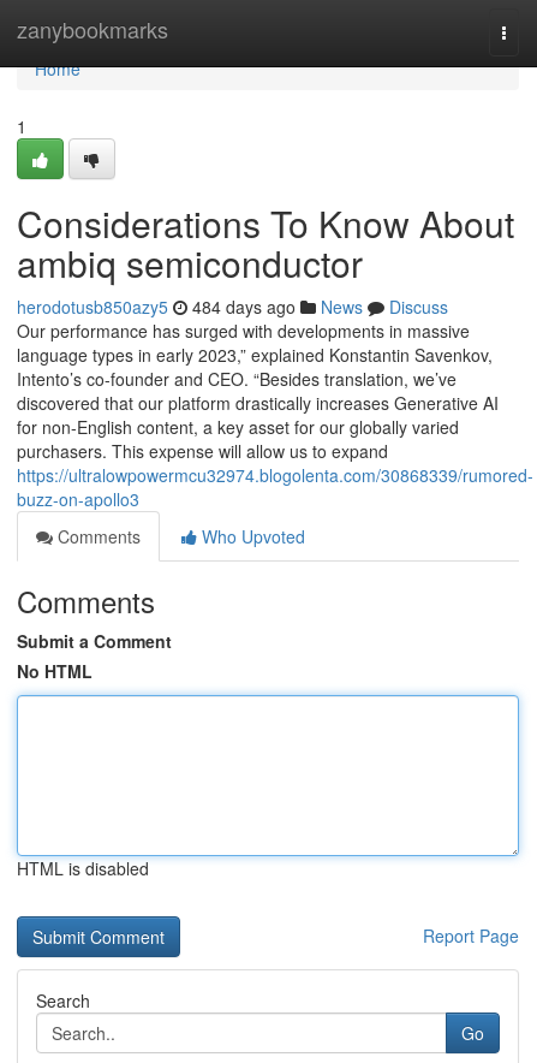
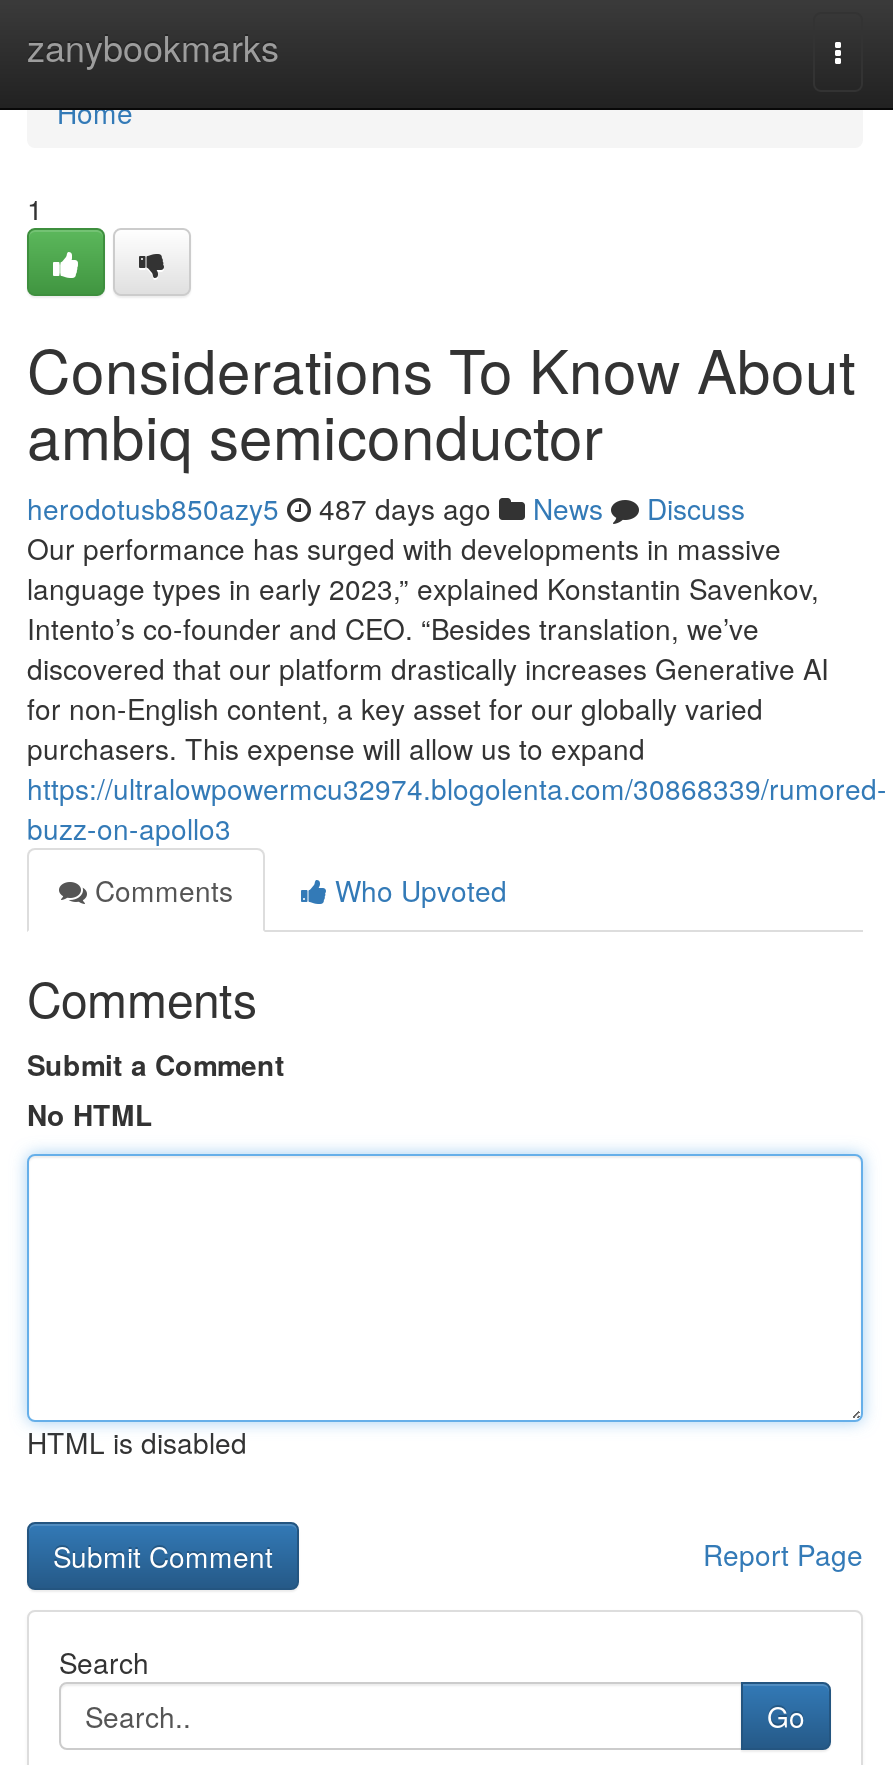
- herodotusb850azy5 484 days ago News Discuss
+ herodotusb850azy5 487 days ago News Discuss
